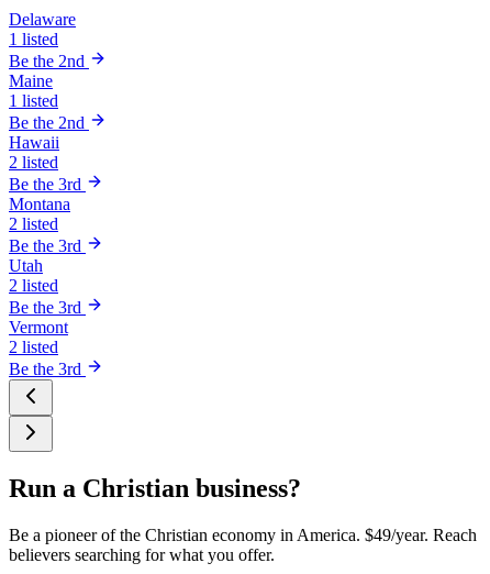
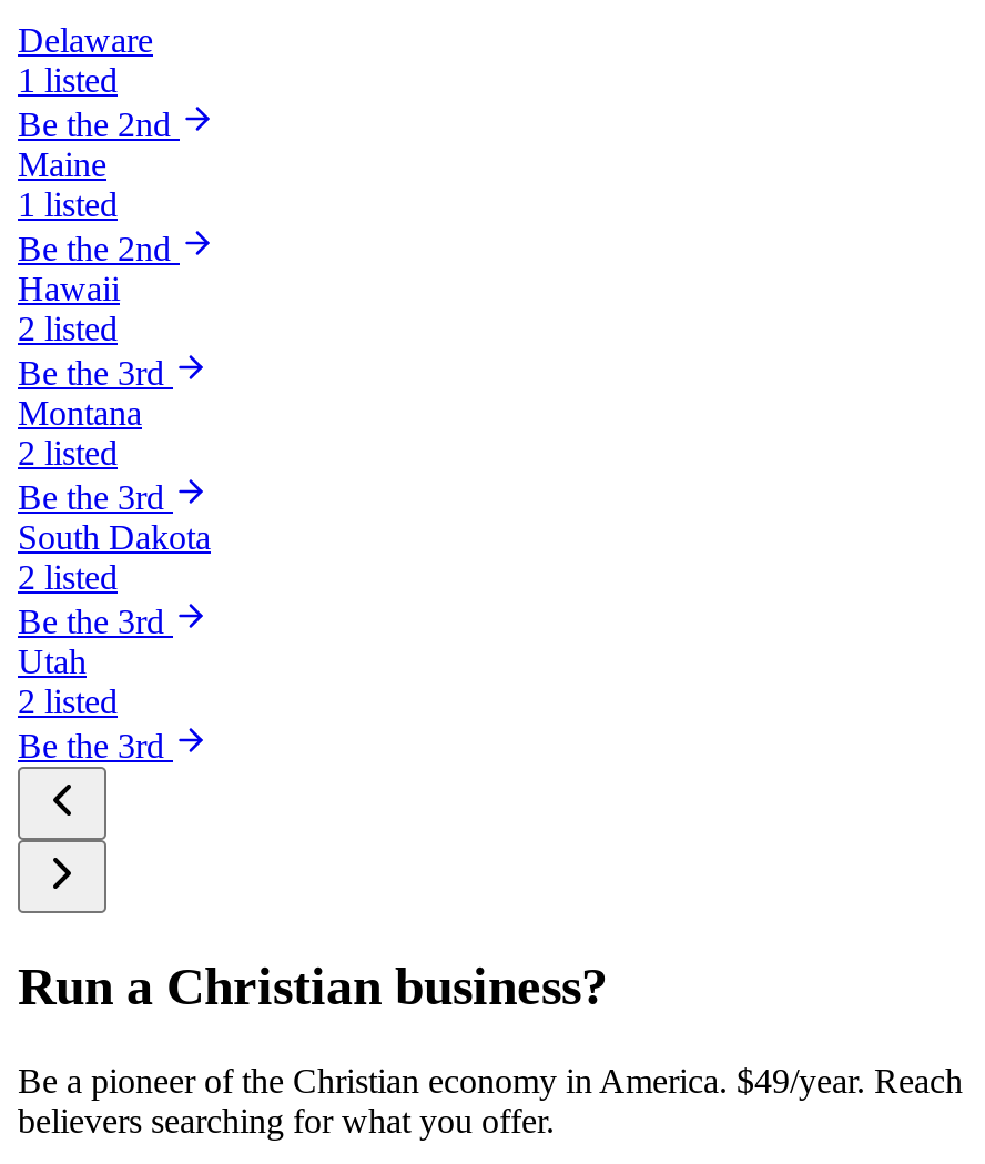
moved down: Utah

+ South Dakota

- Vermont
